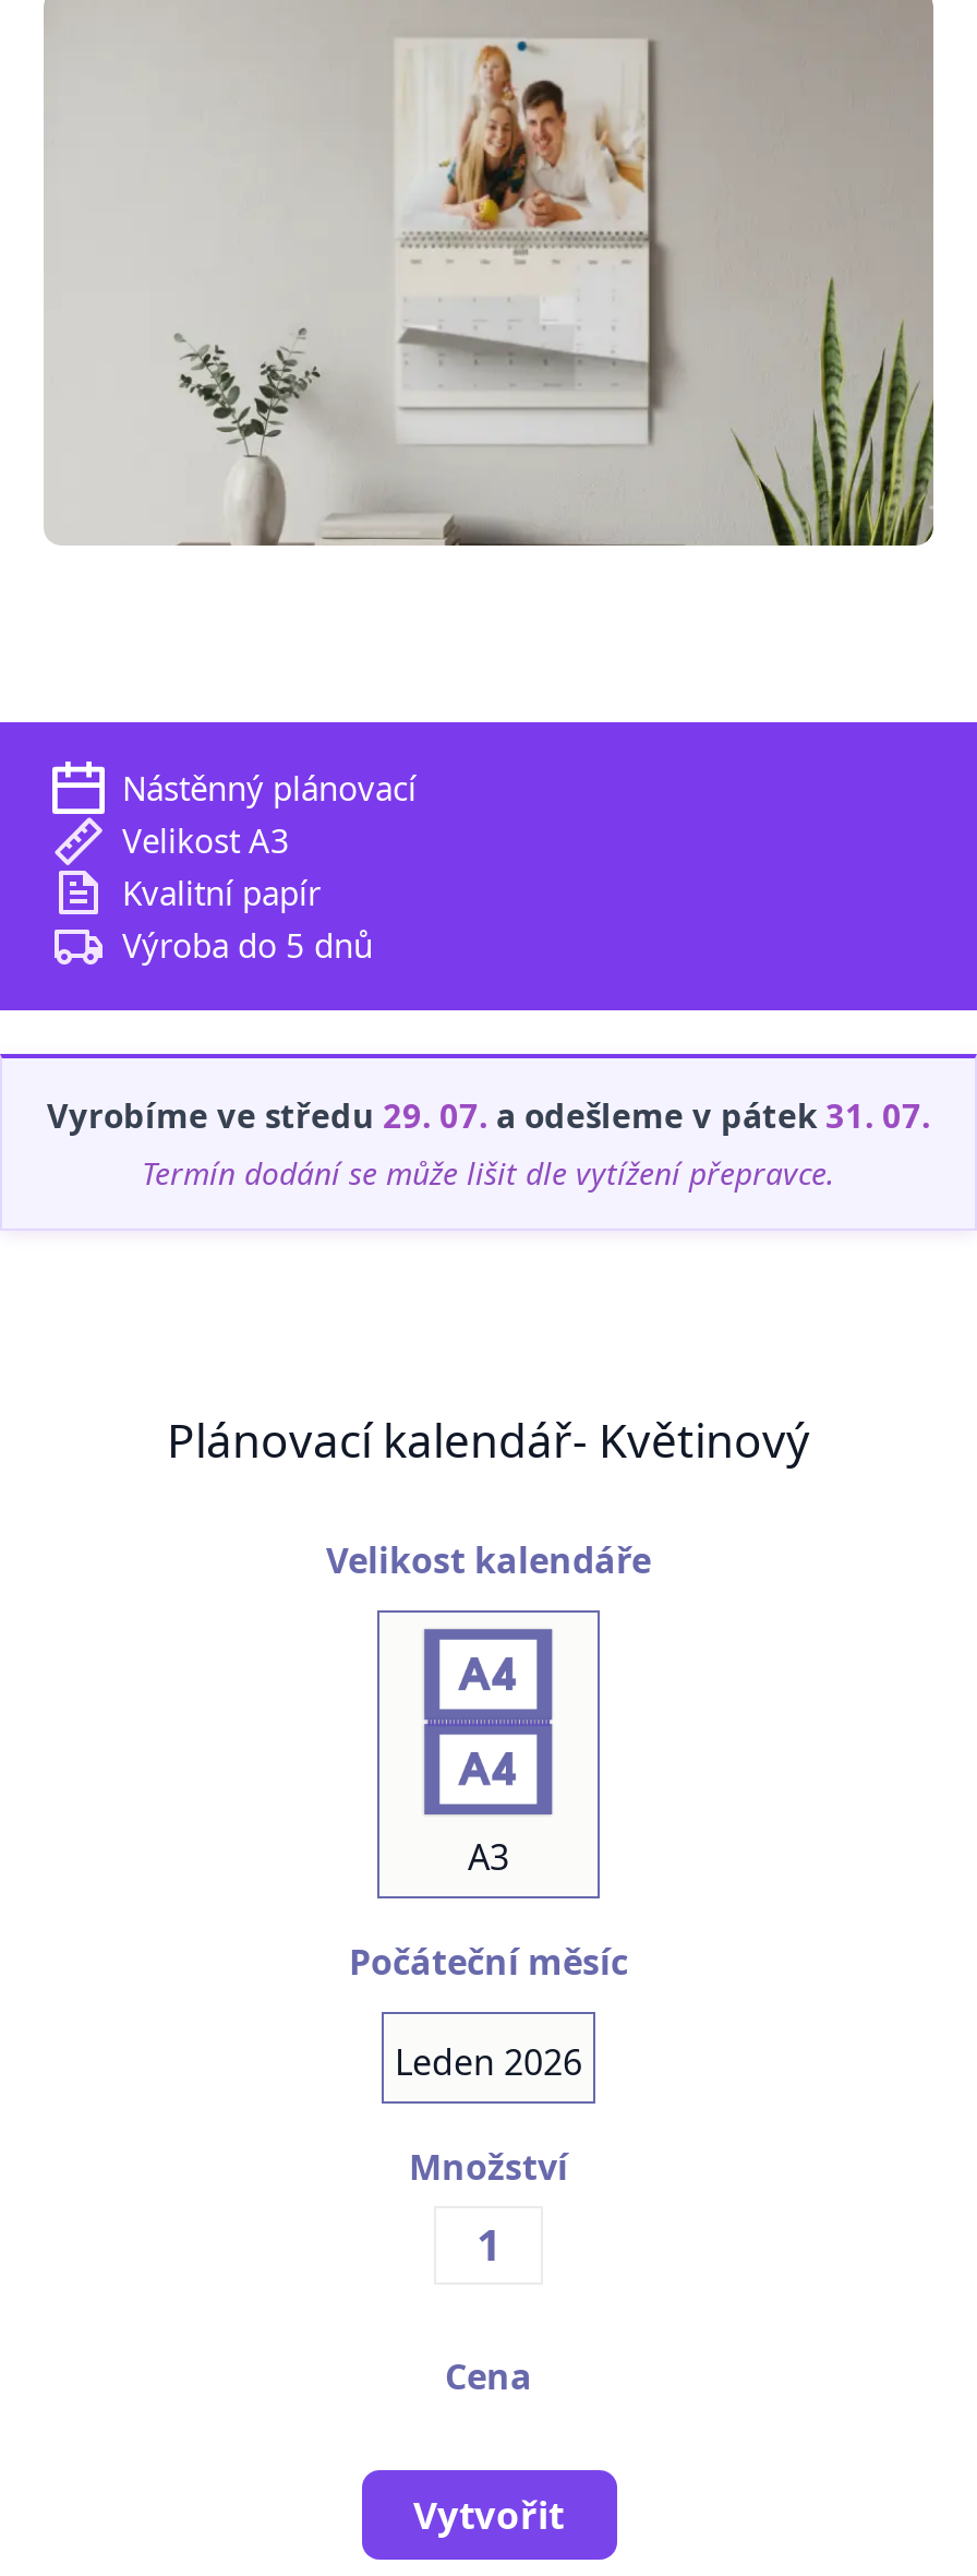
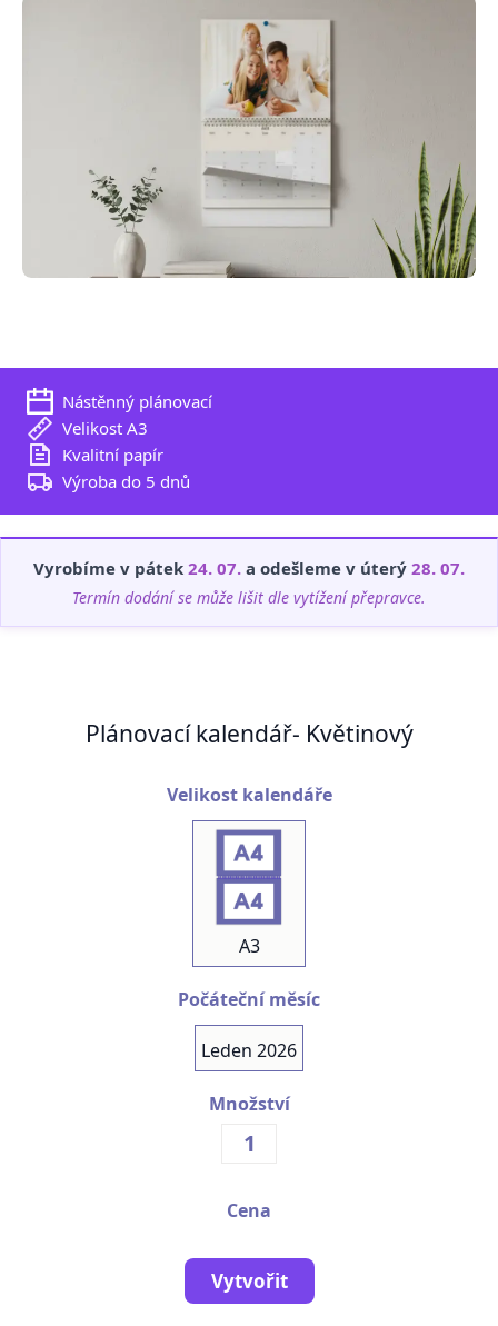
- Vyrobíme ve středu 29. 07. a odešleme v pátek 31. 07.
+ Vyrobíme v pátek 24. 07. a odešleme v úterý 28. 07.
